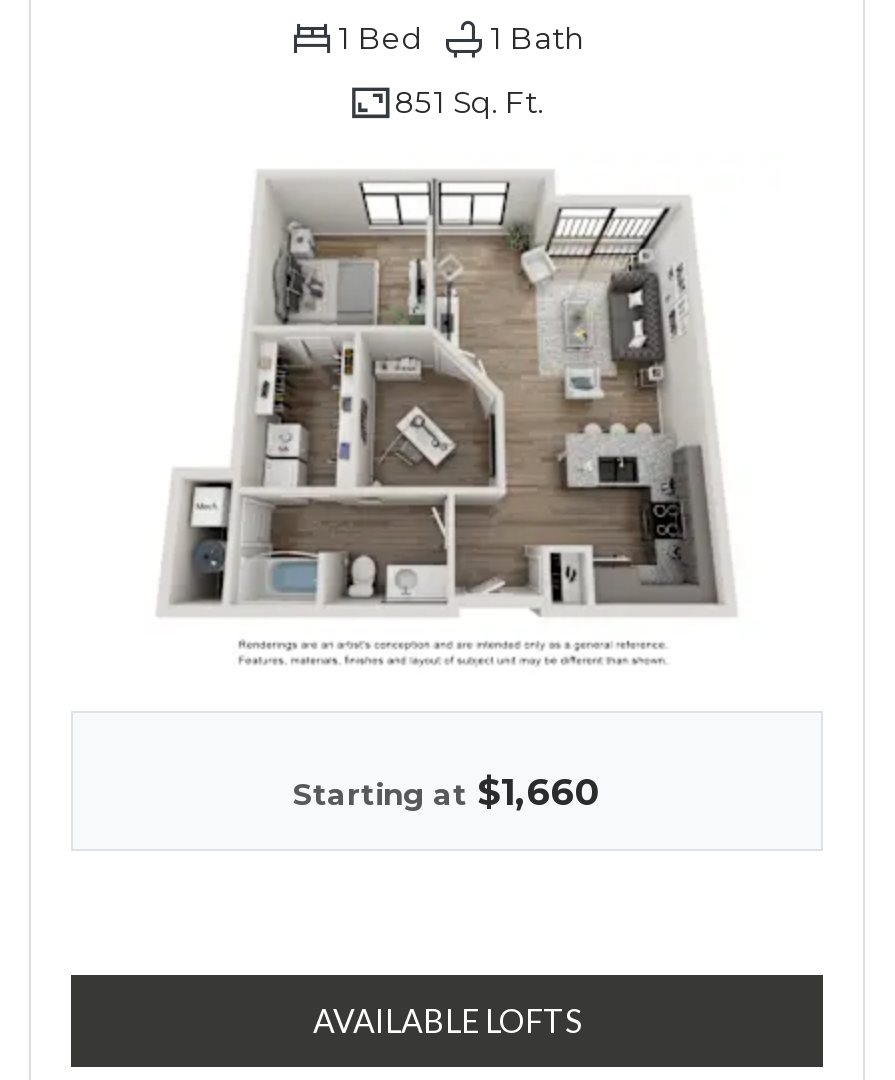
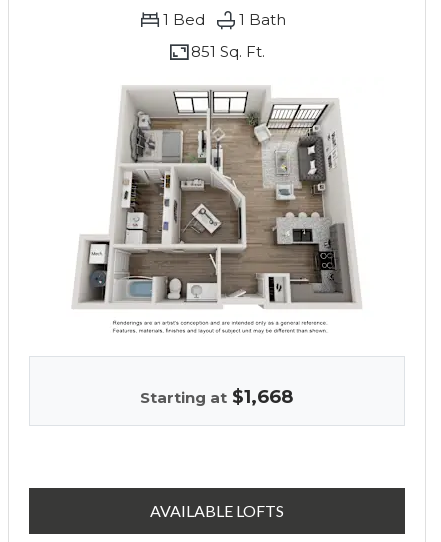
- Starting at $1,660
+ Starting at $1,668
